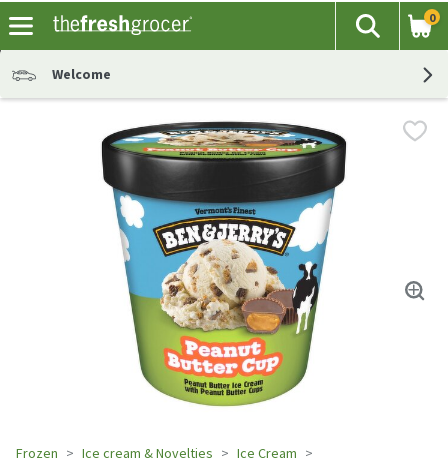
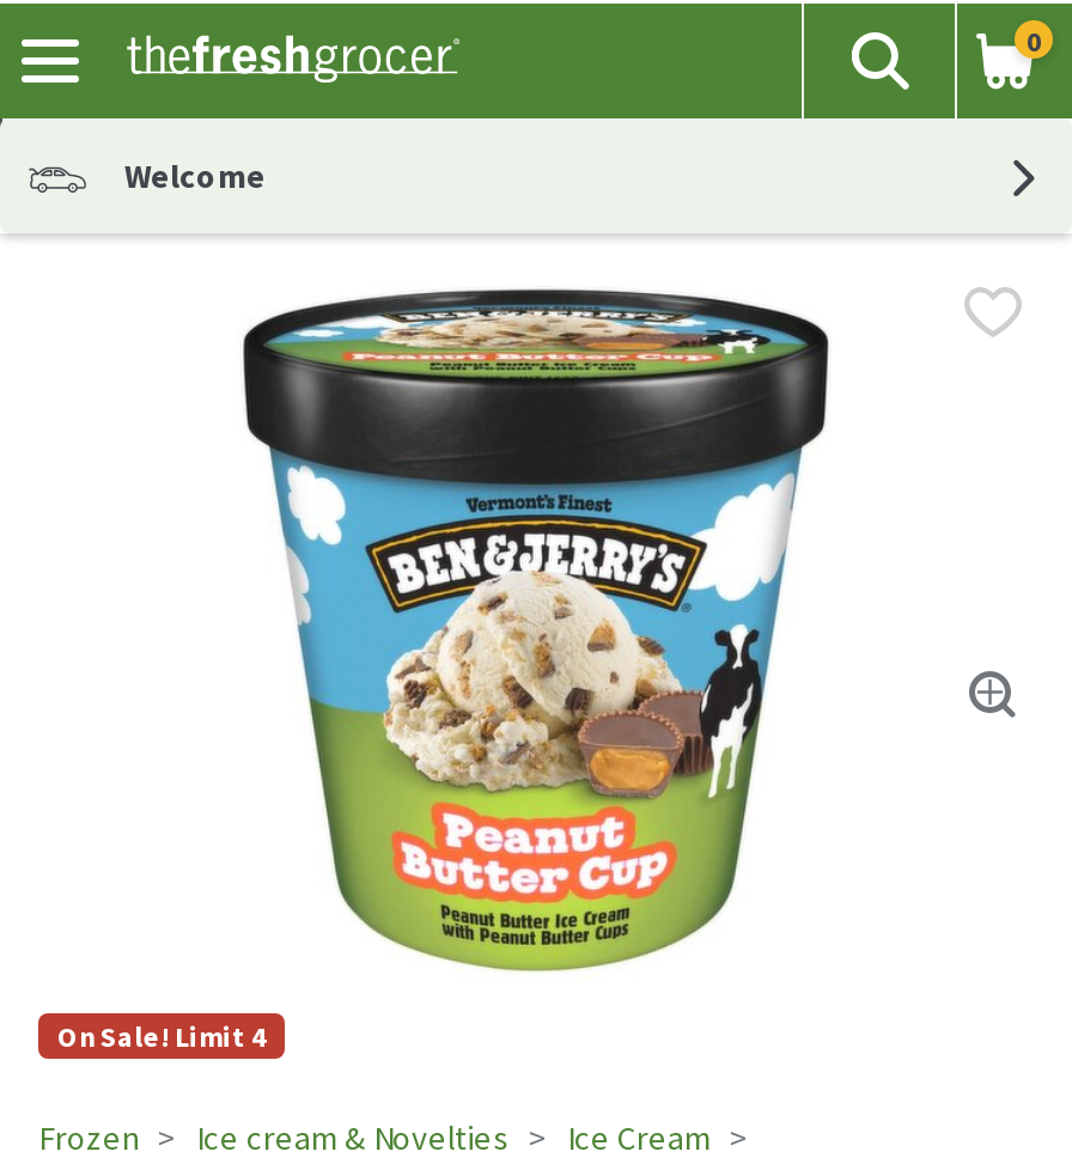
+ On Sale! Limit 4
